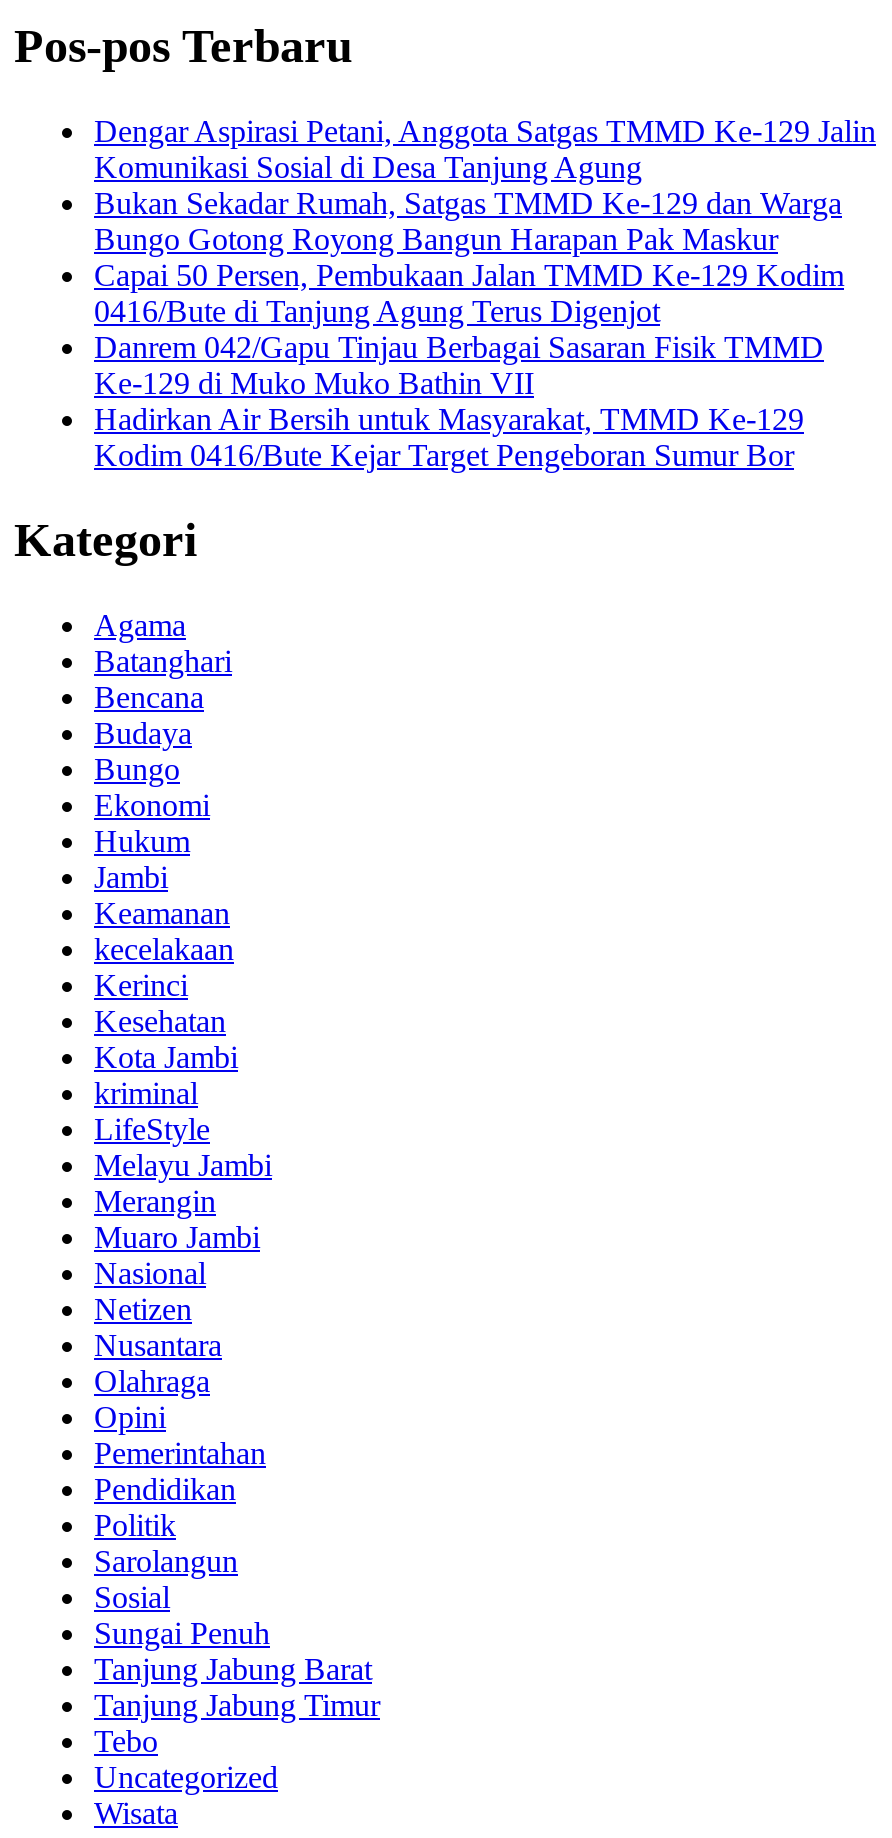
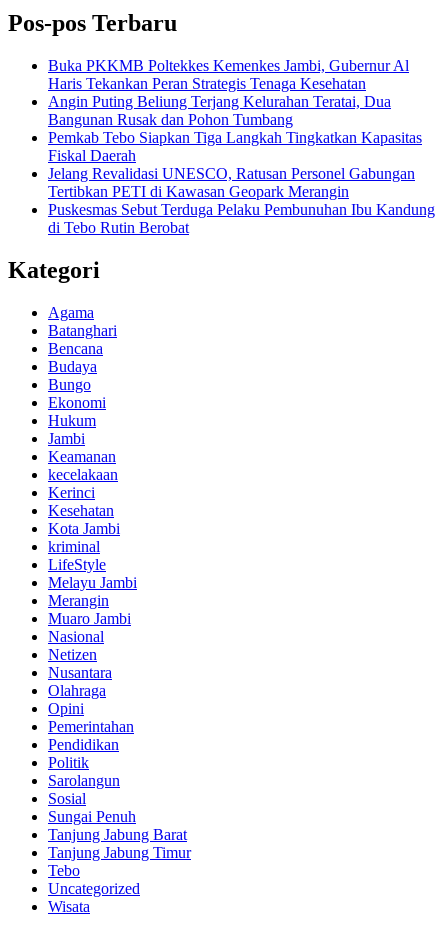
- Dengar Aspirasi Petani, Anggota Satgas TMMD Ke-129 Jalin
- Komunikasi Sosial di Desa Tanjung Agung
- Bukan Sekadar Rumah, Satgas TMMD Ke-129 dan Warga
- Bungo Gotong Royong Bangun Harapan Pak Maskur
- Capai 50 Persen, Pembukaan Jalan TMMD Ke-129 Kodim
- 0416/Bute di Tanjung Agung Terus Digenjot
- Danrem 042/Gapu Tinjau Berbagai Sasaran Fisik TMMD
- Ke-129 di Muko Muko Bathin VII
- Hadirkan Air Bersih untuk Masyarakat, TMMD Ke-129
- Kodim 0416/Bute Kejar Target Pengeboran Sumur Bor
+ Buka PKKMB Poltekkes Kemenkes Jambi, Gubernur Al
+ Haris Tekankan Peran Strategis Tenaga Kesehatan
+ Angin Puting Beliung Terjang Kelurahan Teratai, Dua
+ Bangunan Rusak dan Pohon Tumbang
+ Pemkab Tebo Siapkan Tiga Langkah Tingkatkan Kapasitas
+ Fiskal Daerah
+ Jelang Revalidasi UNESCO, Ratusan Personel Gabungan
+ Tertibkan PETI di Kawasan Geopark Merangin
+ Puskesmas Sebut Terduga Pelaku Pembunuhan Ibu Kandung
+ di Tebo Rutin Berobat
